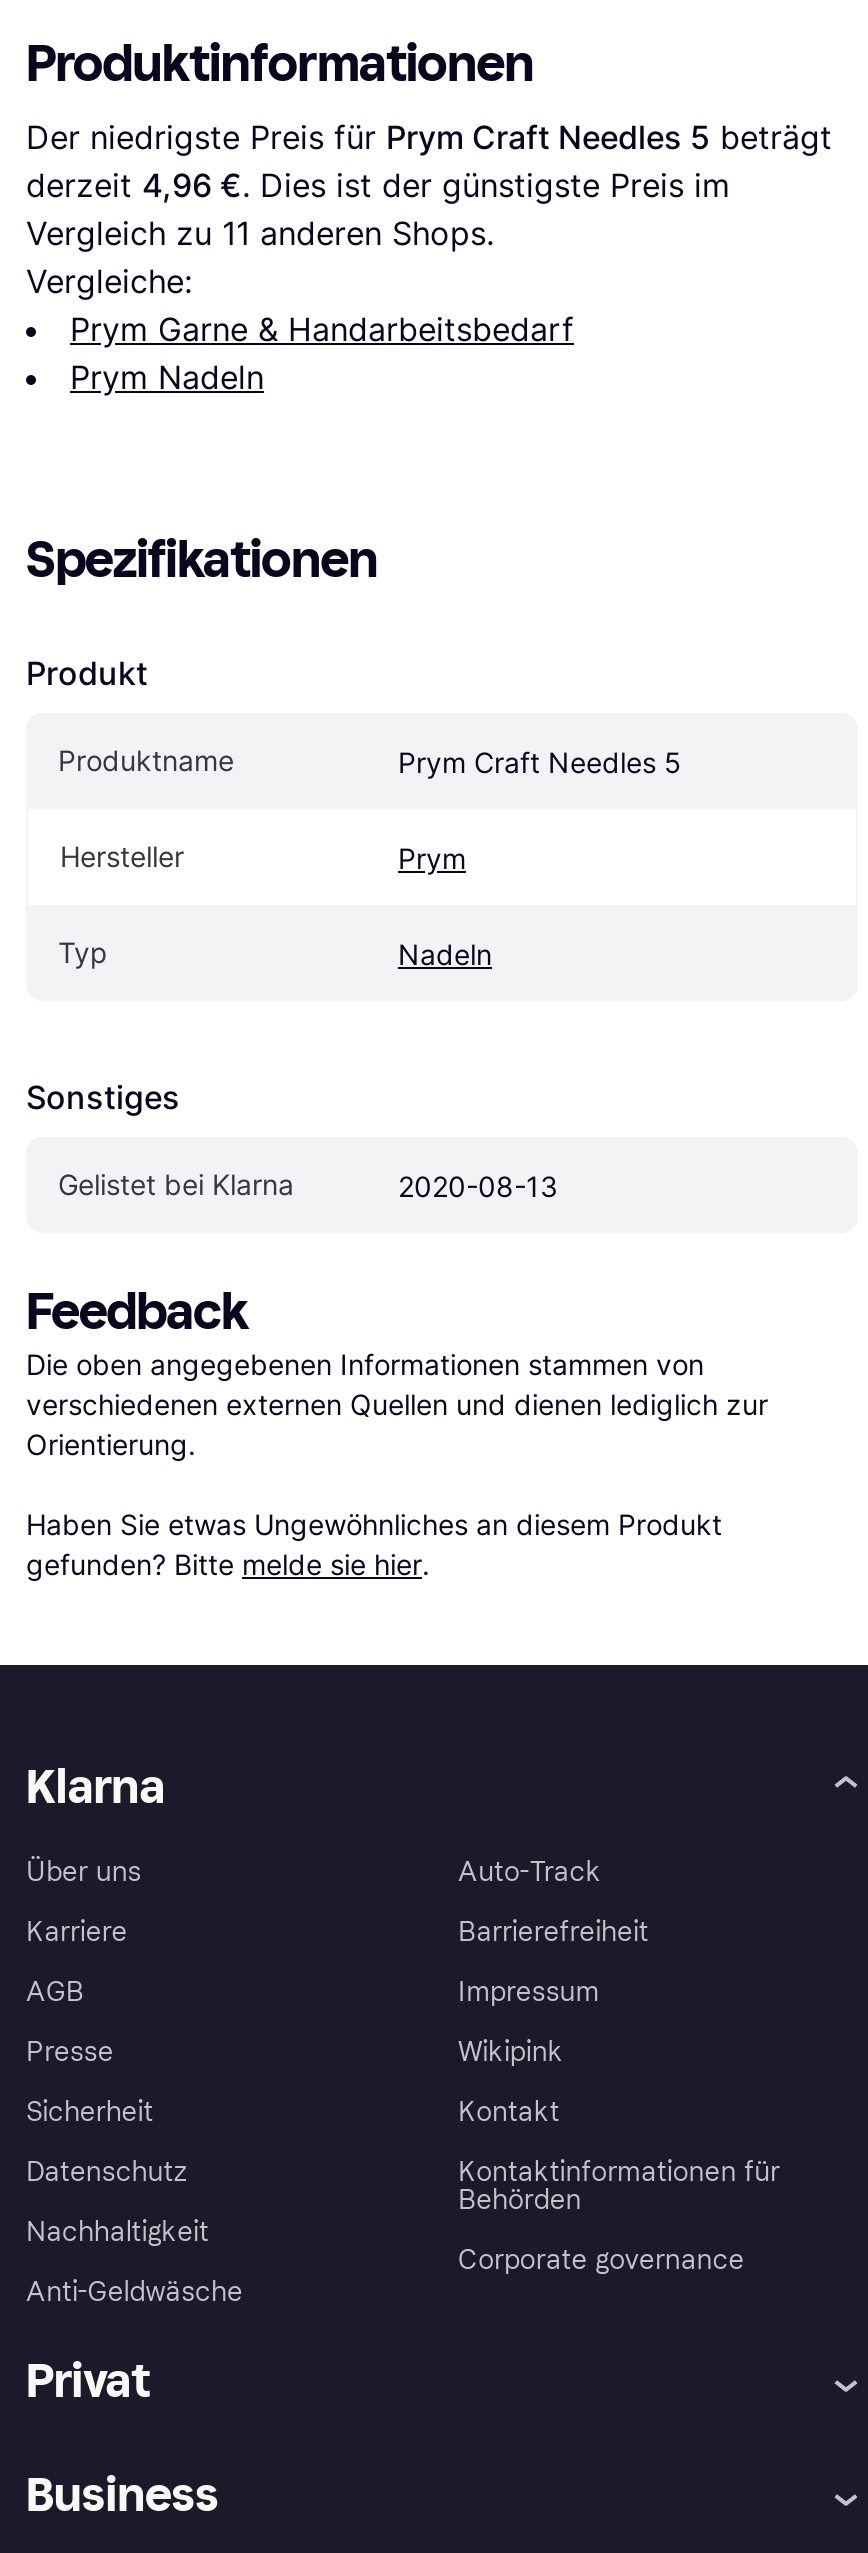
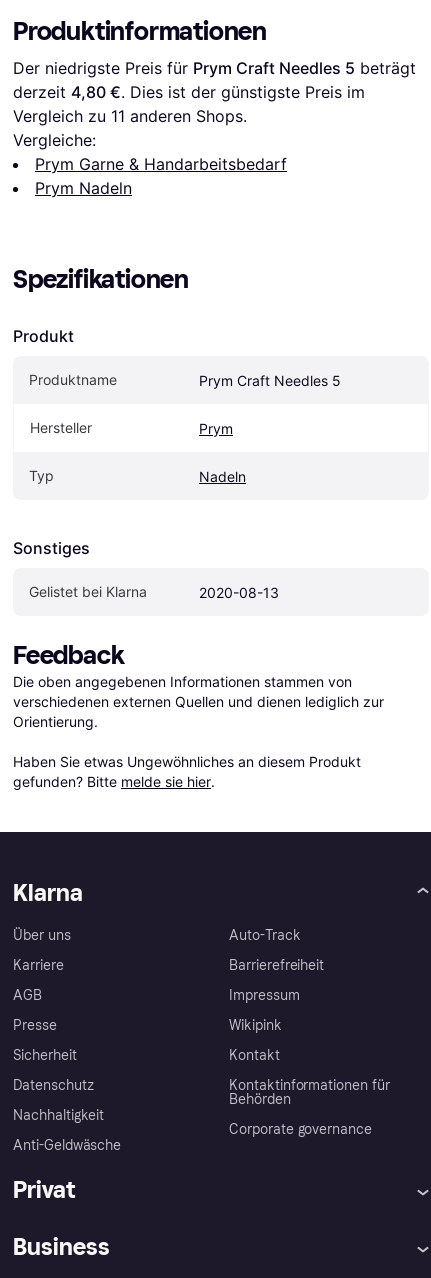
- derzeit 4,96 €. Dies ist der günstigste Preis im
+ derzeit 4,80 €. Dies ist der günstigste Preis im
